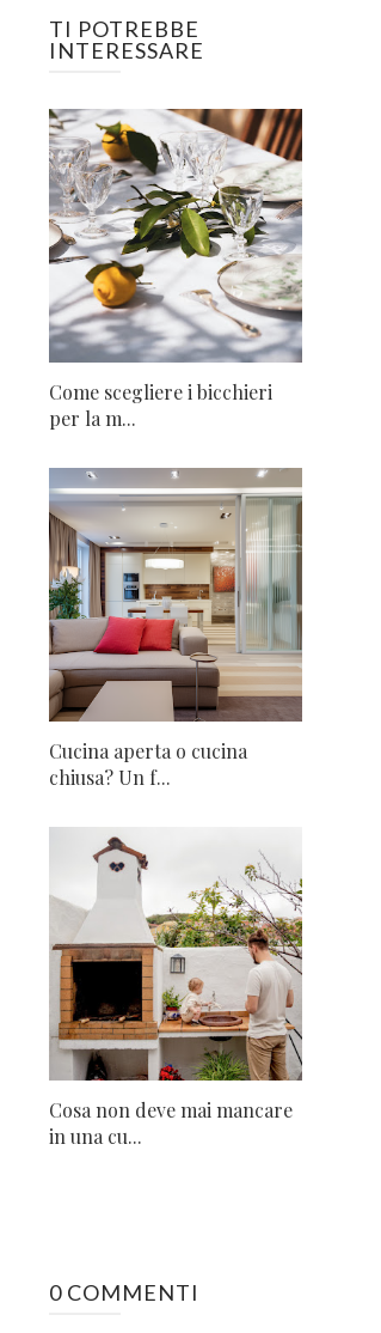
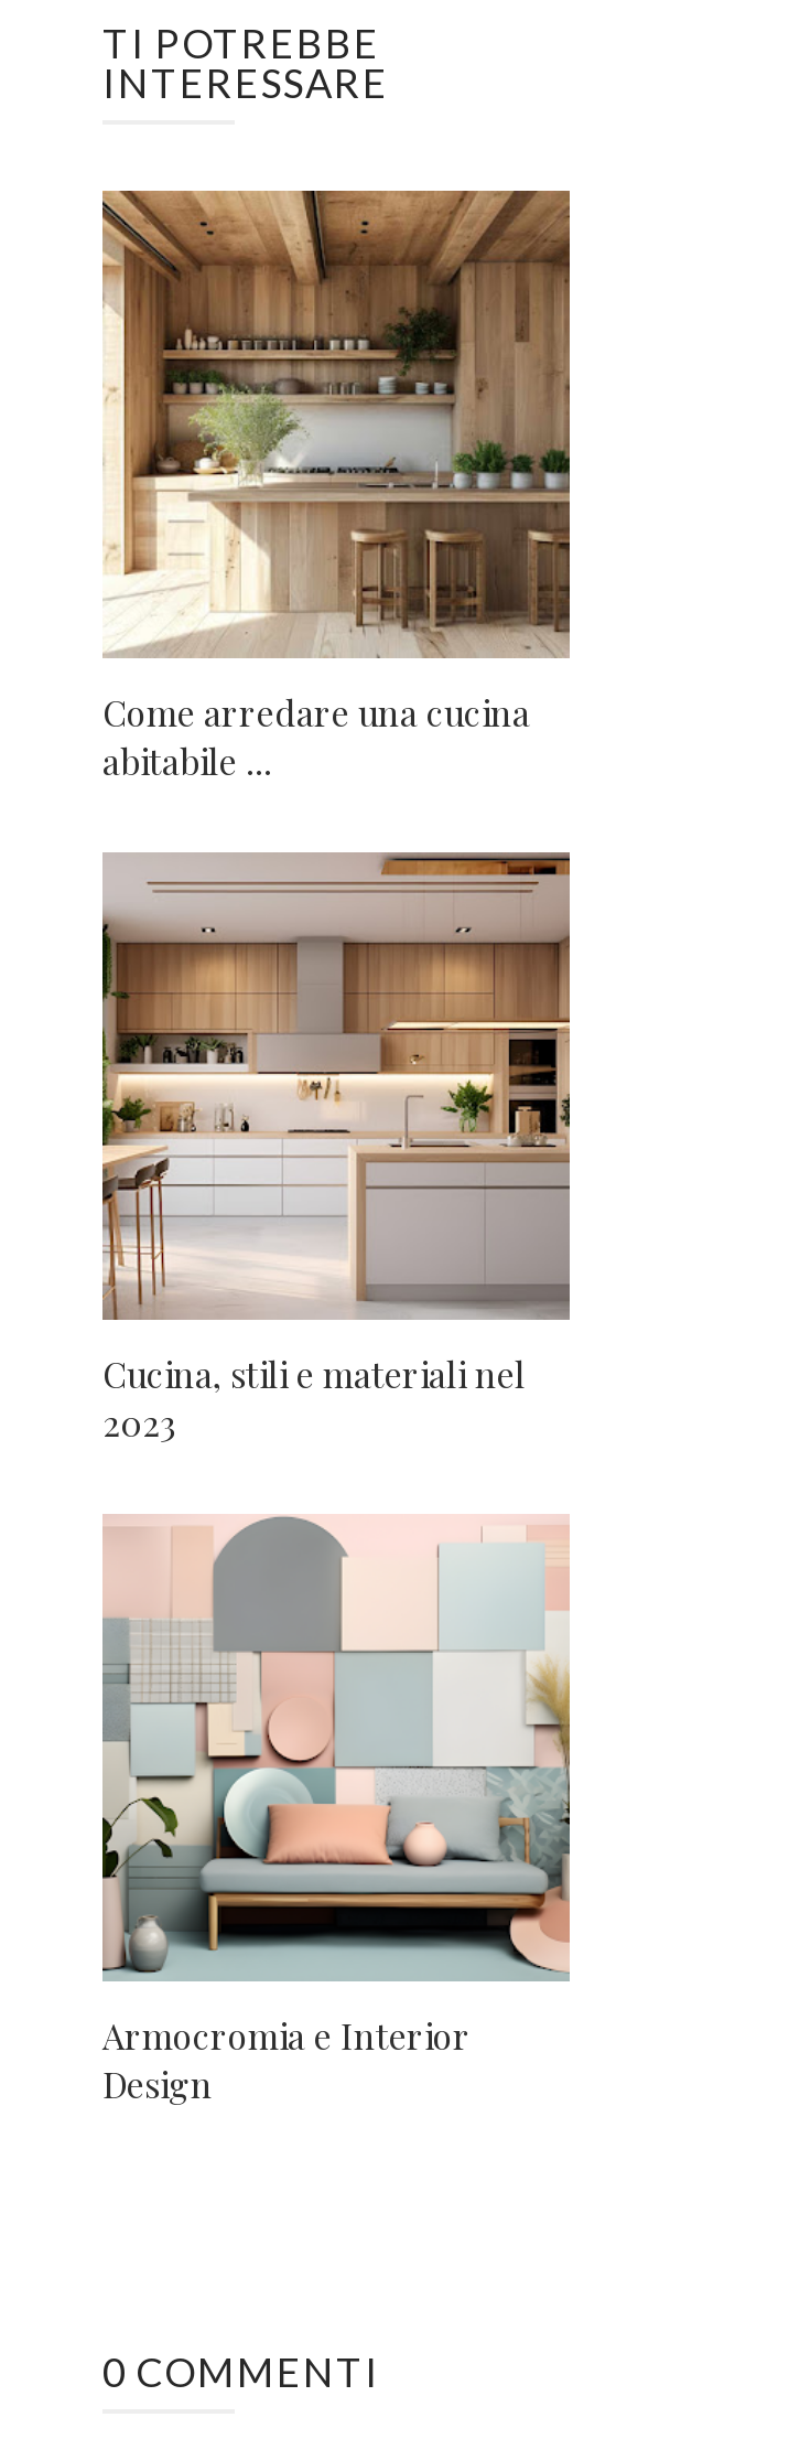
- [image]
- Come scegliere i bicchieri
- per la m...
+ [image]
+ Come arredare una cucina
+ abitabile ...

- [image]
- Cucina aperta o cucina
- chiusa? Un f...
+ [image]
+ Cucina, stili e materiali nel
+ 2023

- [image]
- Cosa non deve mai mancare
- in una cu...
+ [image]
+ Armocromia e Interior
+ Design
